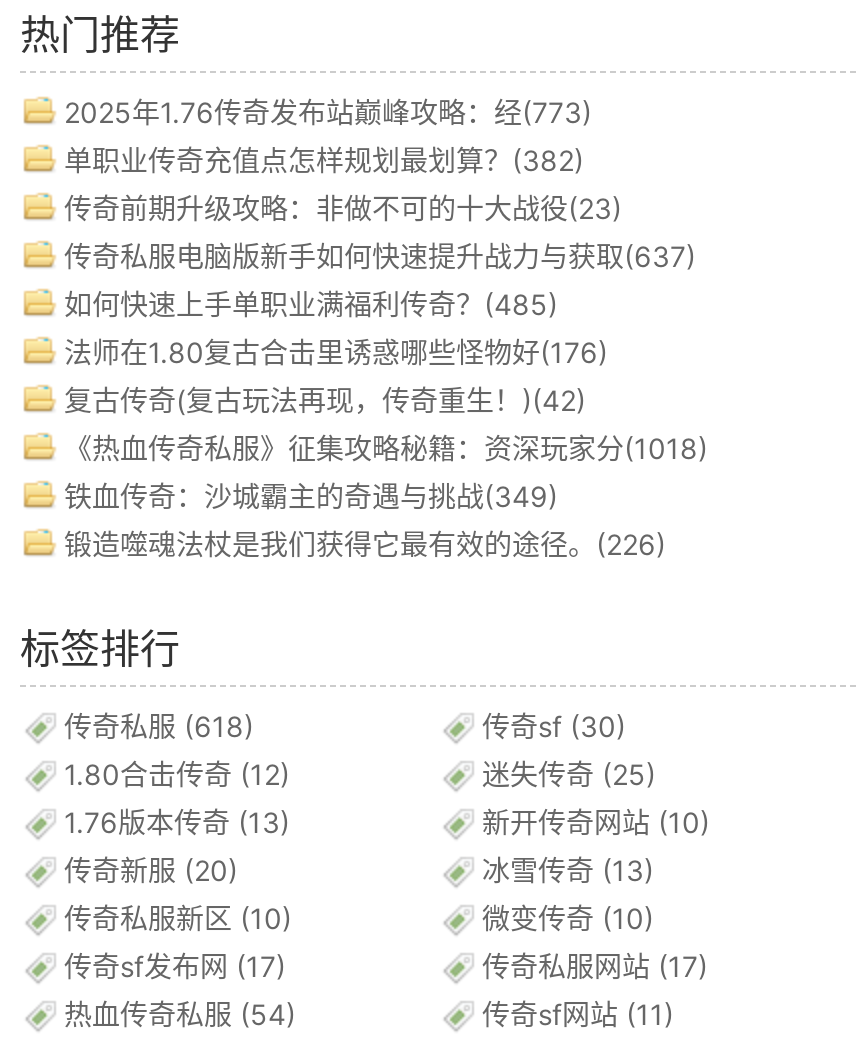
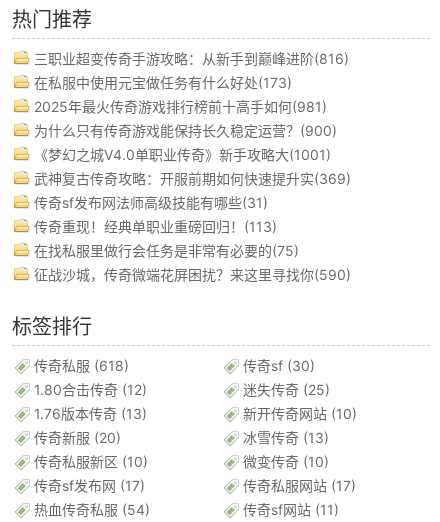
- 2025年1.76传奇发布站巅峰攻略：经(773)
- 单职业传奇充值点怎样规划最划算？(382)
- 传奇前期升级攻略：非做不可的十大战役(23)
- 传奇私服电脑版新手如何快速提升战力与获取(637)
- 如何快速上手单职业满福利传奇？(485)
- 法师在1.80复古合击里诱惑哪些怪物好(176)
- 复古传奇(复古玩法再现，传奇重生！)(42)
- 《热血传奇私服》征集攻略秘籍：资深玩家分(1018)
- 铁血传奇：沙城霸主的奇遇与挑战(349)
- 锻造噬魂法杖是我们获得它最有效的途径。(226)
+ 三职业超变传奇手游攻略：从新手到巅峰进阶(816)
+ 在私服中使用元宝做任务有什么好处(173)
+ 2025年最火传奇游戏排行榜前十高手如何(981)
+ 为什么只有传奇游戏能保持长久稳定运营？(900)
+ 《梦幻之城V4.0单职业传奇》新手攻略大(1001)
+ 武神复古传奇攻略：开服前期如何快速提升实(369)
+ 传奇sf发布网法师高级技能有哪些(31)
+ 传奇重现！经典单职业重磅回归！(113)
+ 在找私服里做行会任务是非常有必要的(75)
+ 征战沙城，传奇微端花屏困扰？来这里寻找你(590)
